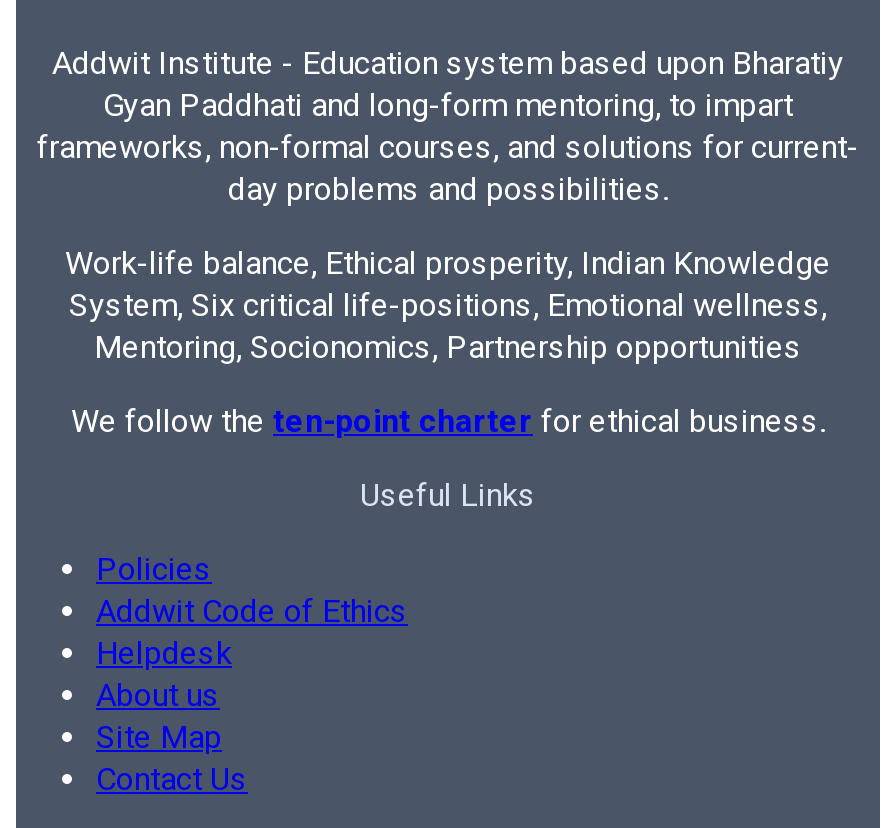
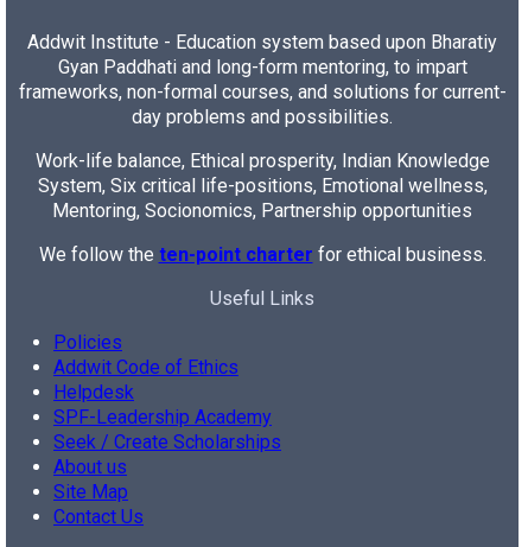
+ SPF-Leadership Academy
+ Seek / Create Scholarships
